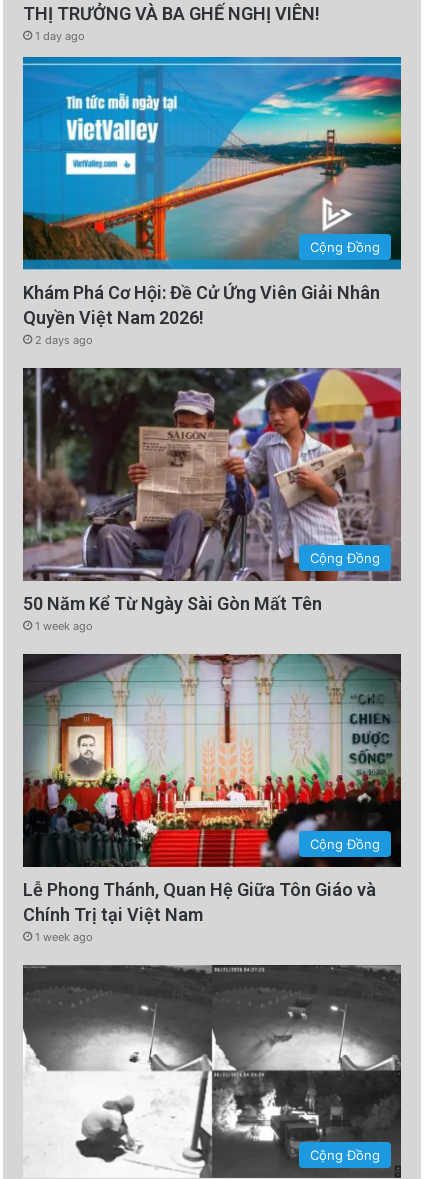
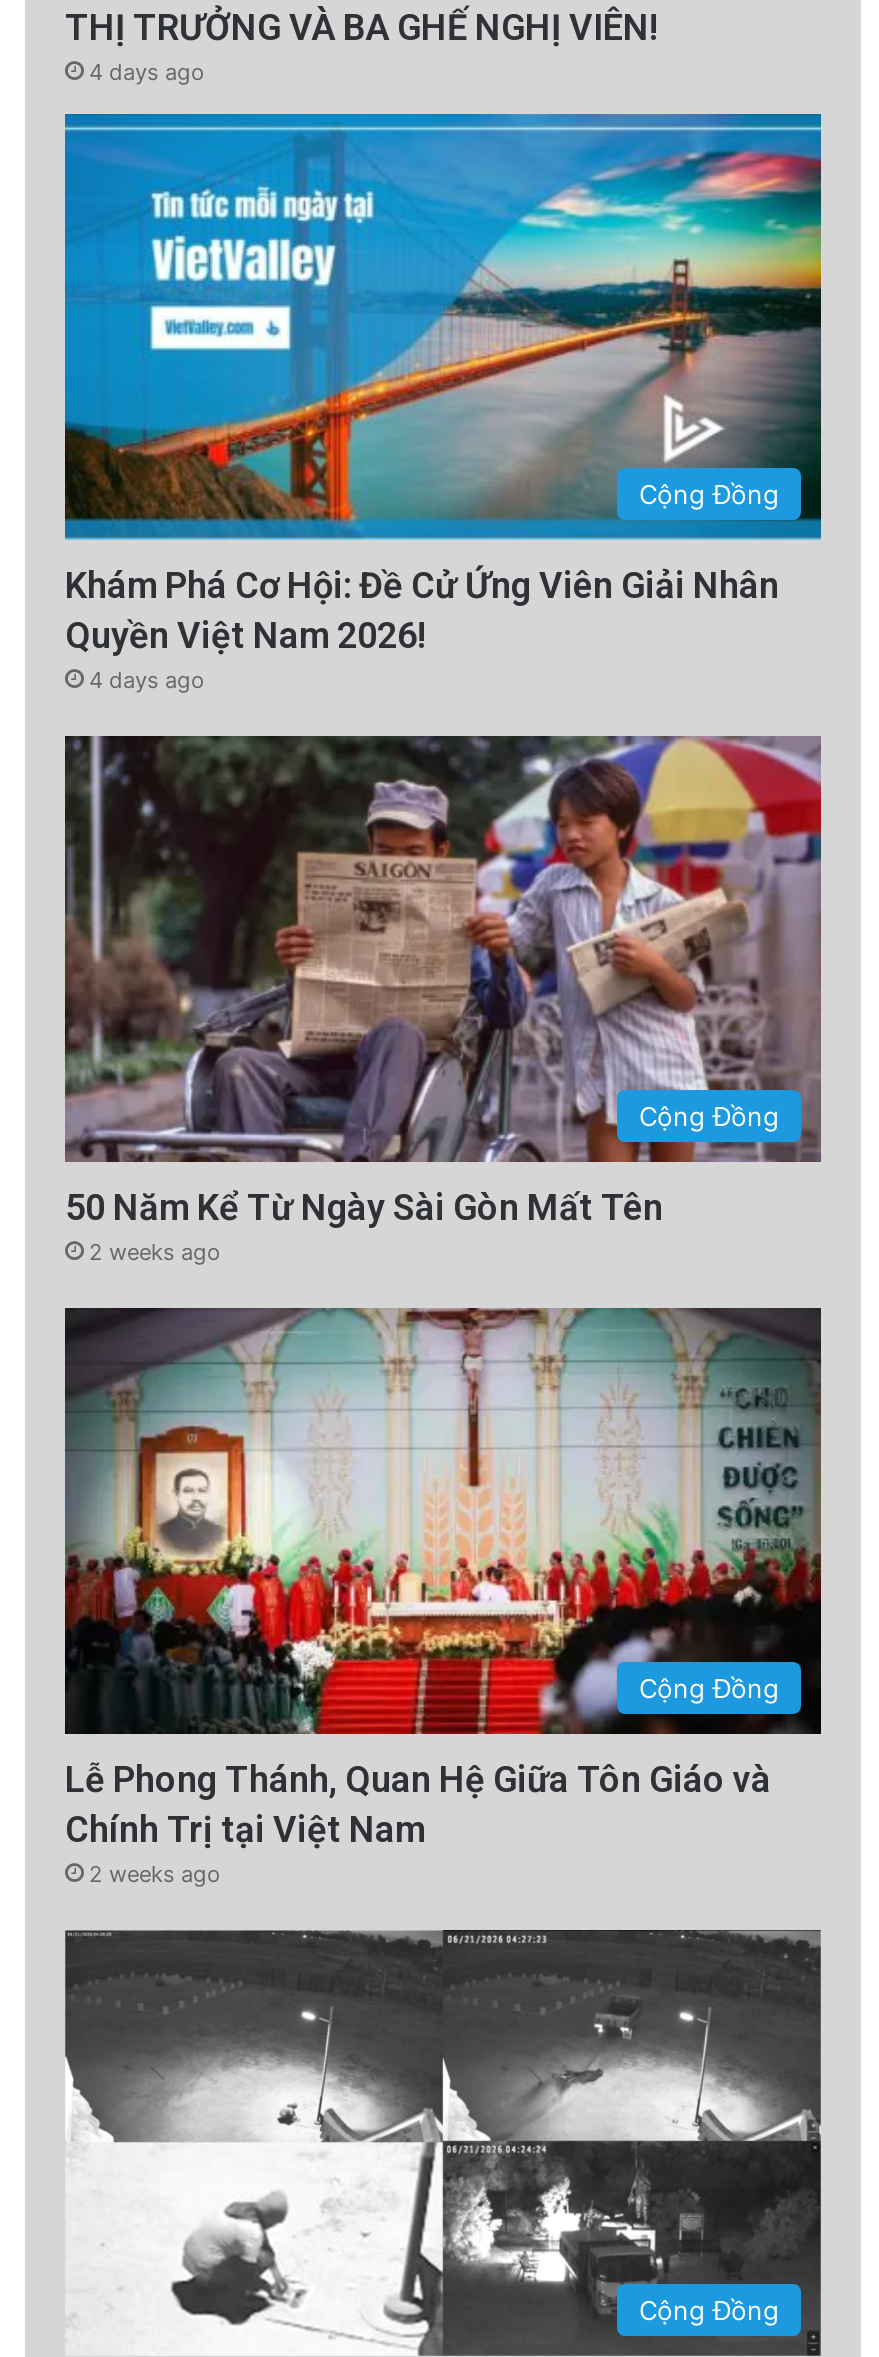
- 1 day ago
+ 4 days ago

- 2 days ago
+ 4 days ago

- 1 week ago
+ 2 weeks ago

- 1 week ago
+ 2 weeks ago
